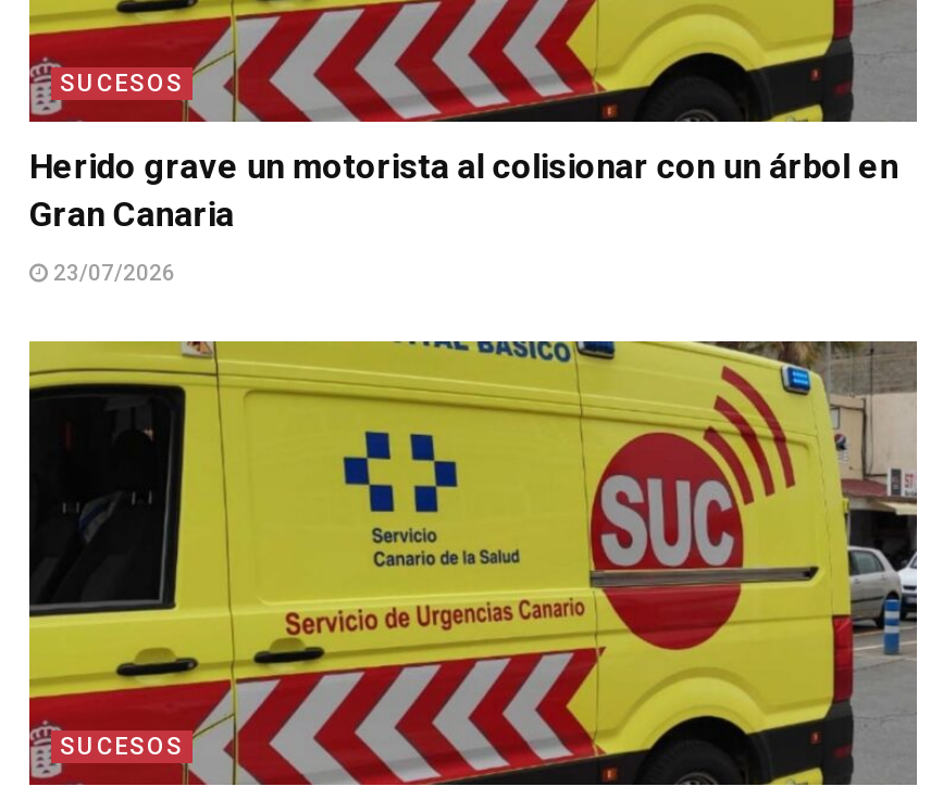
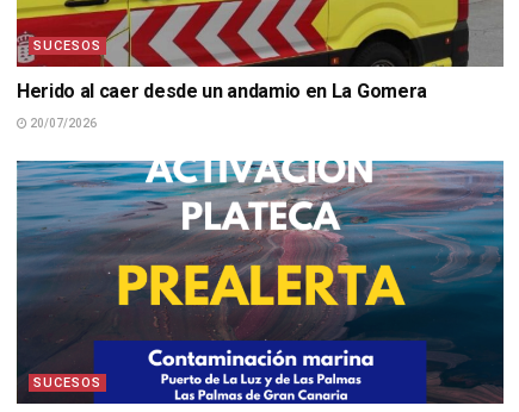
- Herido grave un motorista al colisionar con un árbol en
- Gran Canaria
+ Herido al caer desde un andamio en La Gomera

- 23/07/2026
+ 20/07/2026

- [image]
+ [image]
